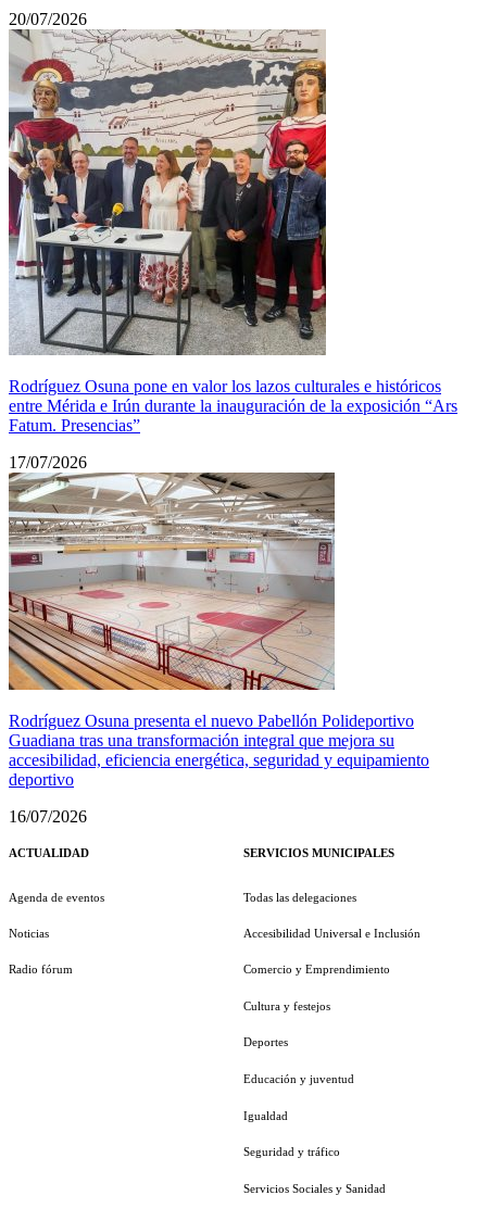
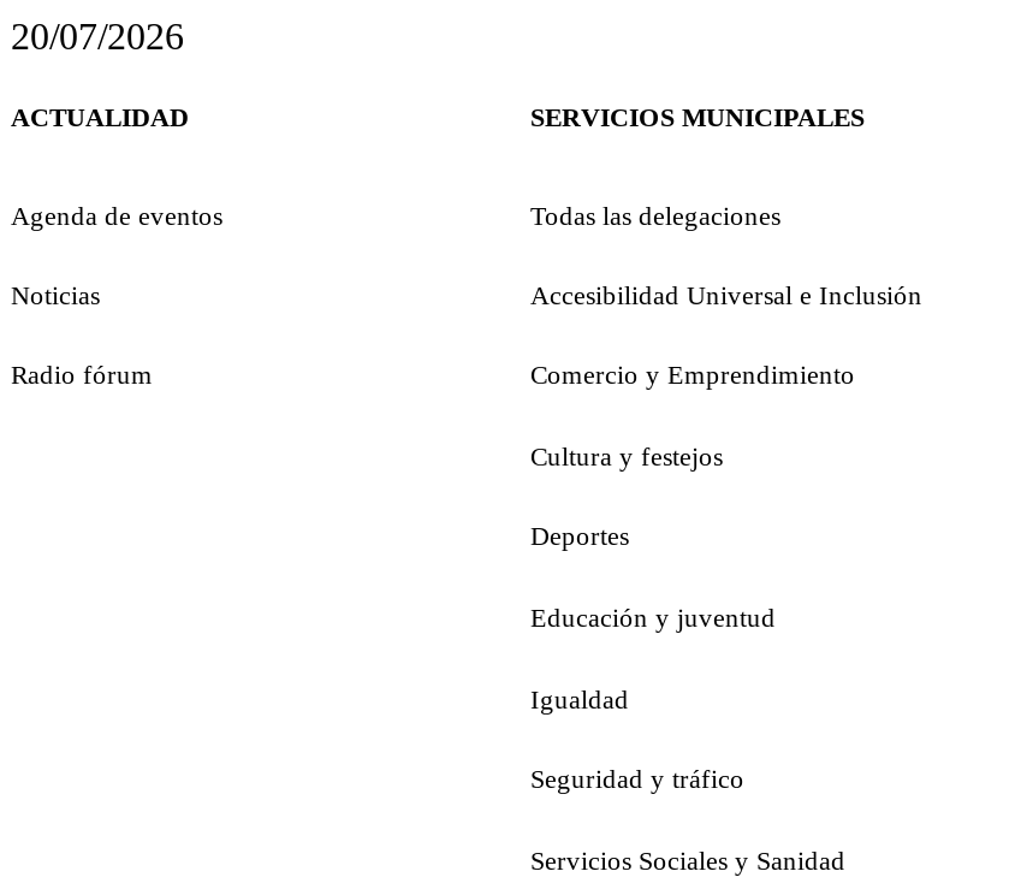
- [image]
- Rodríguez Osuna pone en valor los lazos culturales e históricos
- entre Mérida e Irún durante la inauguración de la exposición “Ars
- Fatum. Presencias”
- 17/07/2026

- [image]
- Rodríguez Osuna presenta el nuevo Pabellón Polideportivo
- Guadiana tras una transformación integral que mejora su
- accesibilidad, eficiencia energética, seguridad y equipamiento
- deportivo
- 16/07/2026
